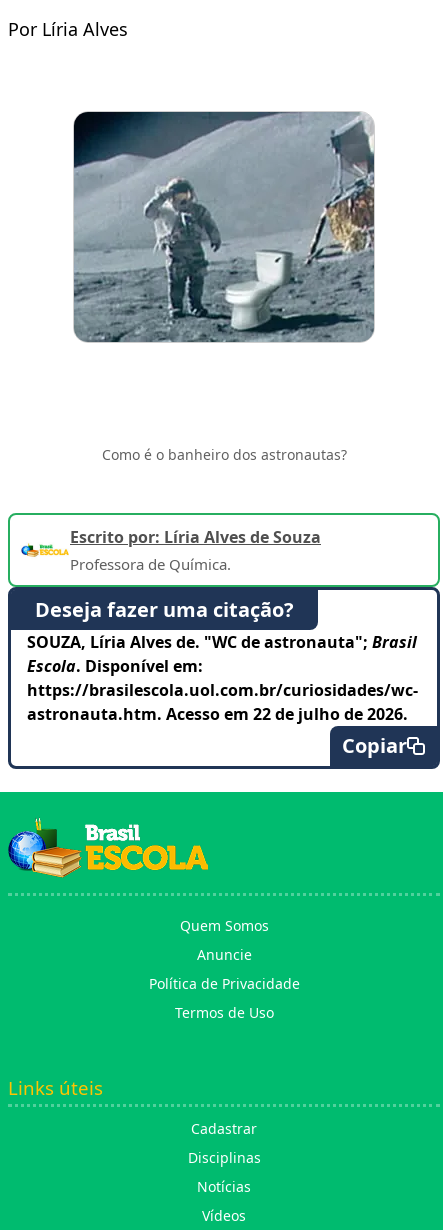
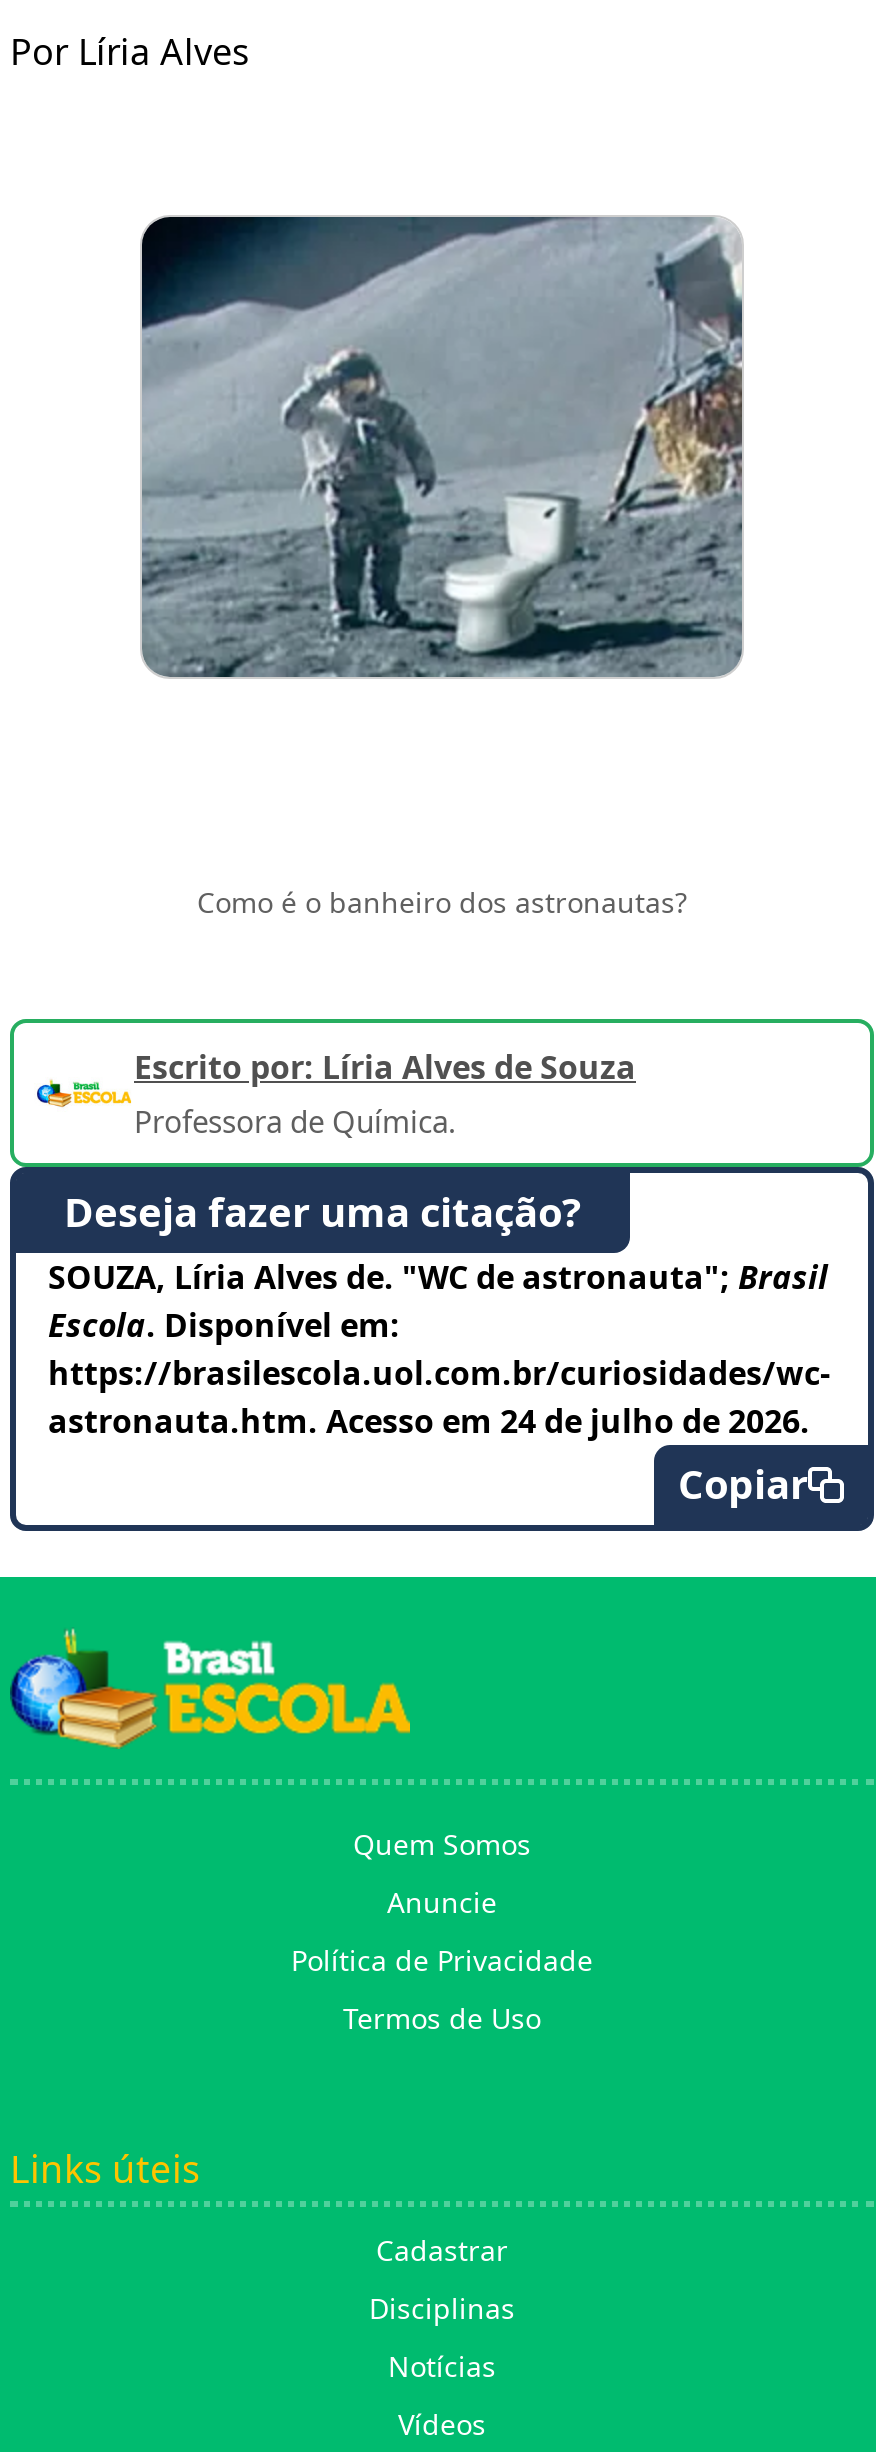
- astronauta.htm. Acesso em 22 de julho de 2026.
+ astronauta.htm. Acesso em 24 de julho de 2026.
